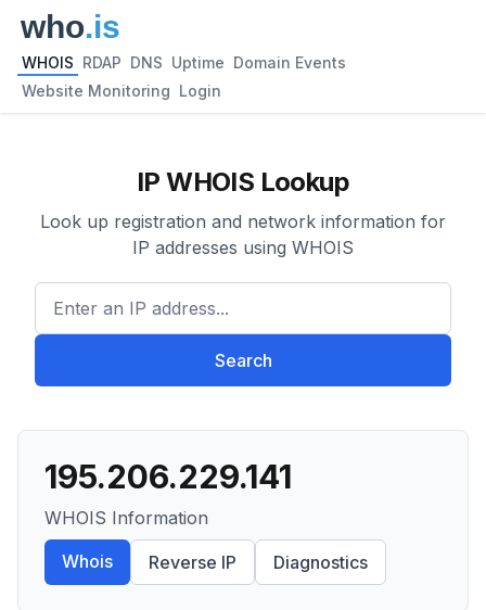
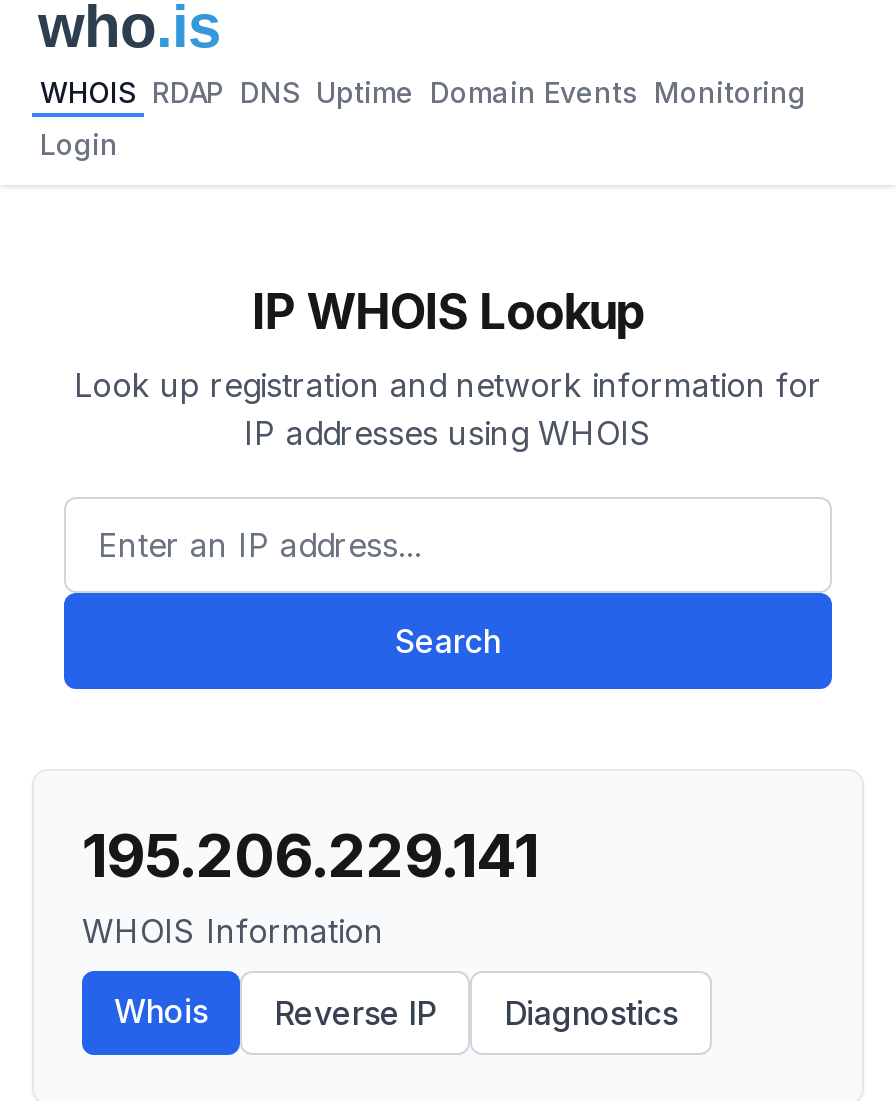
- WHOIS RDAP DNS Uptime Domain Events
+ WHOIS RDAP DNS Uptime Domain Events Monitoring

- Website Monitoring Login
+ Login
